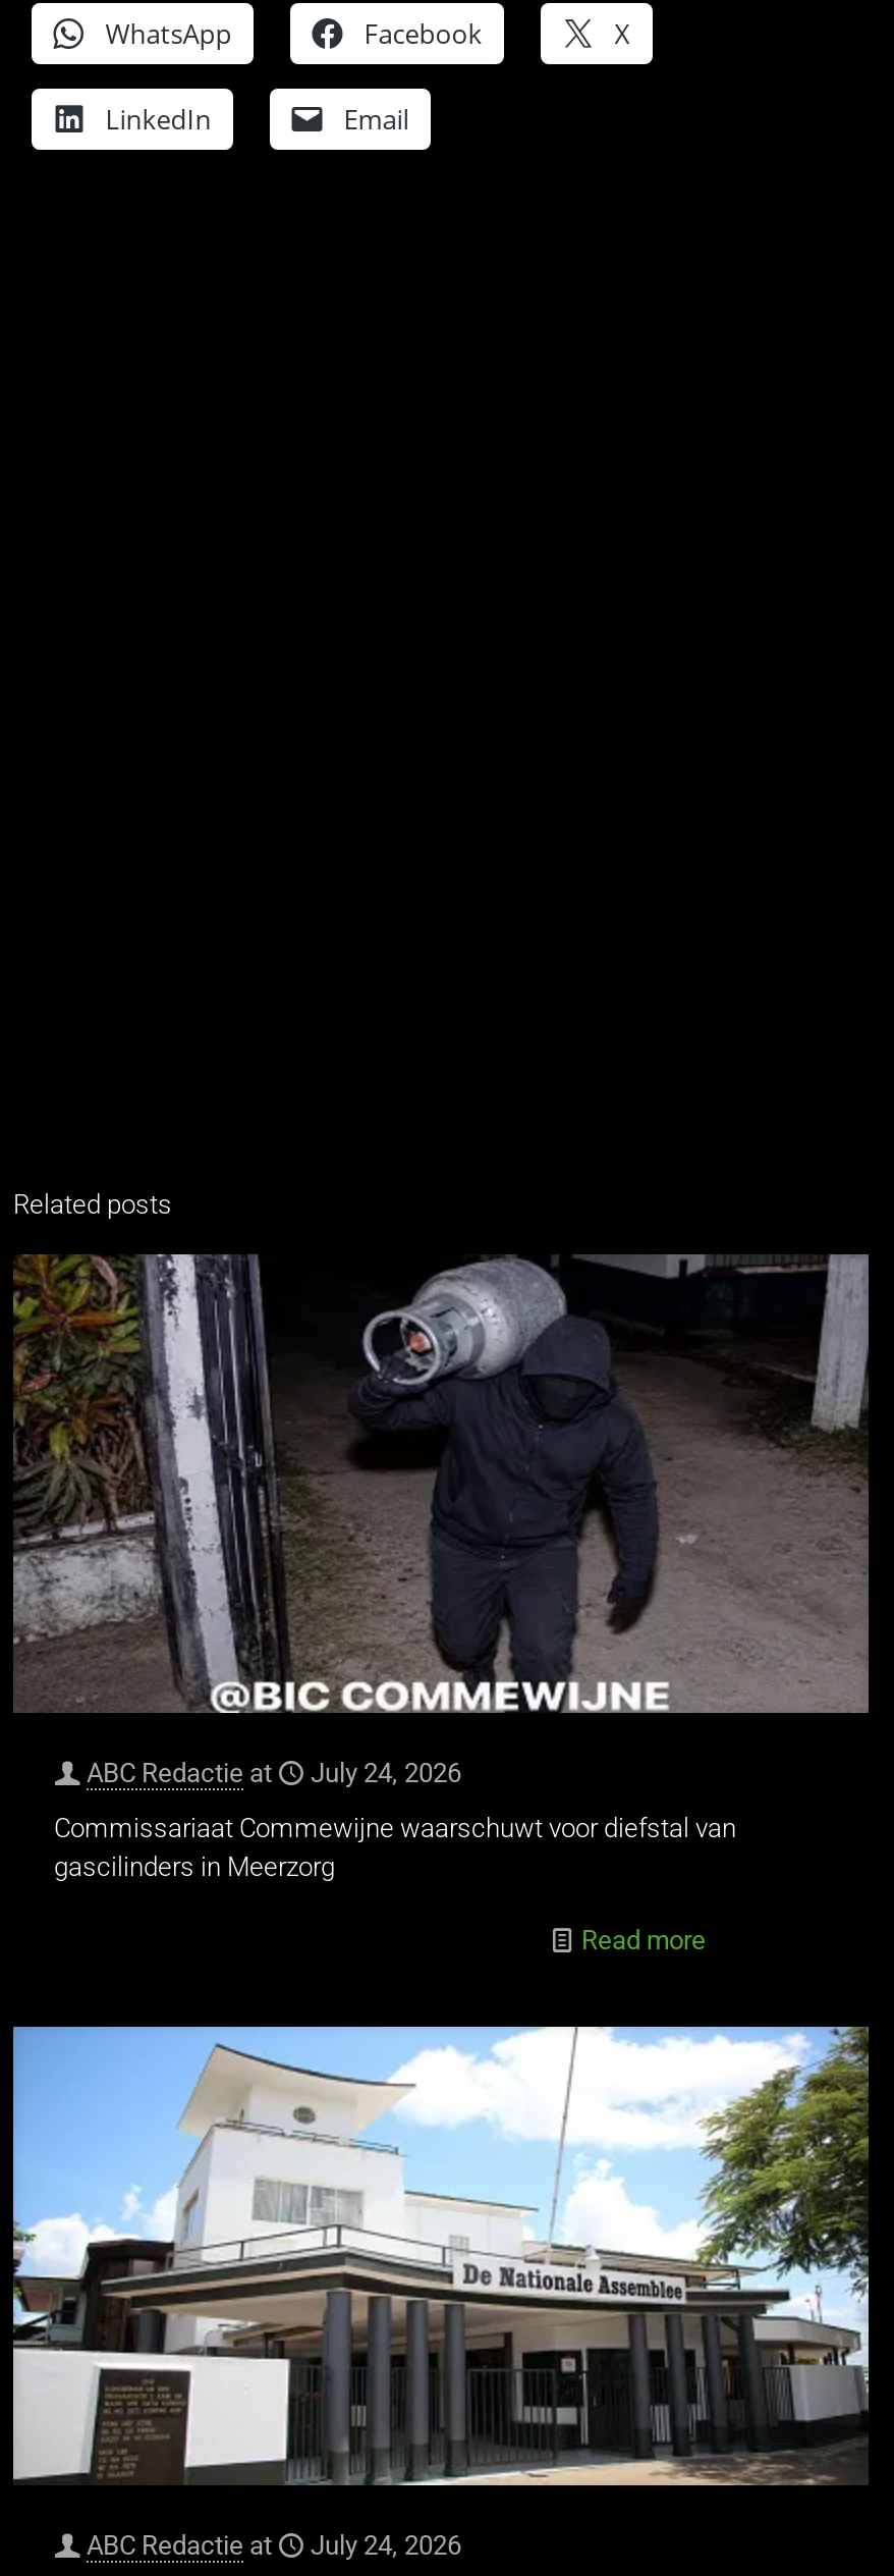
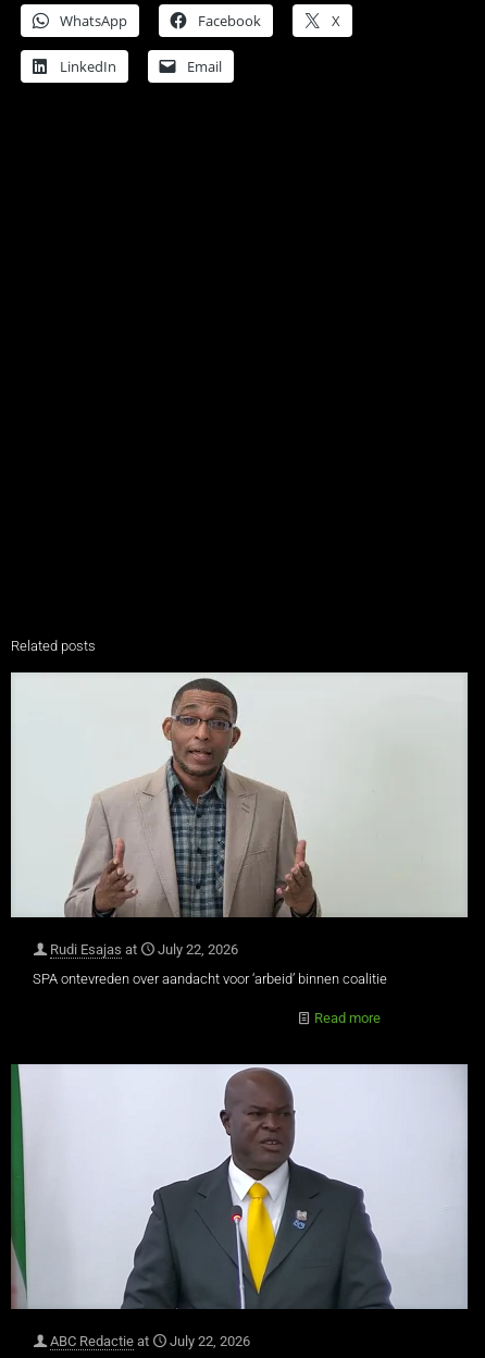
- [image]
- ABC Redactie at
- July 24, 2026
+ [image]
+ Rudi Esajas at
+ July 22, 2026

- Commissariaat Commewijne waarschuwt voor diefstal van
- gascilinders in Meerzorg
+ SPA ontevreden over aandacht voor ‘arbeid’ binnen coalitie

- [image]
- ABC Redactie at July 24, 2026
+ [image]
+ ABC Redactie at July 22, 2026
